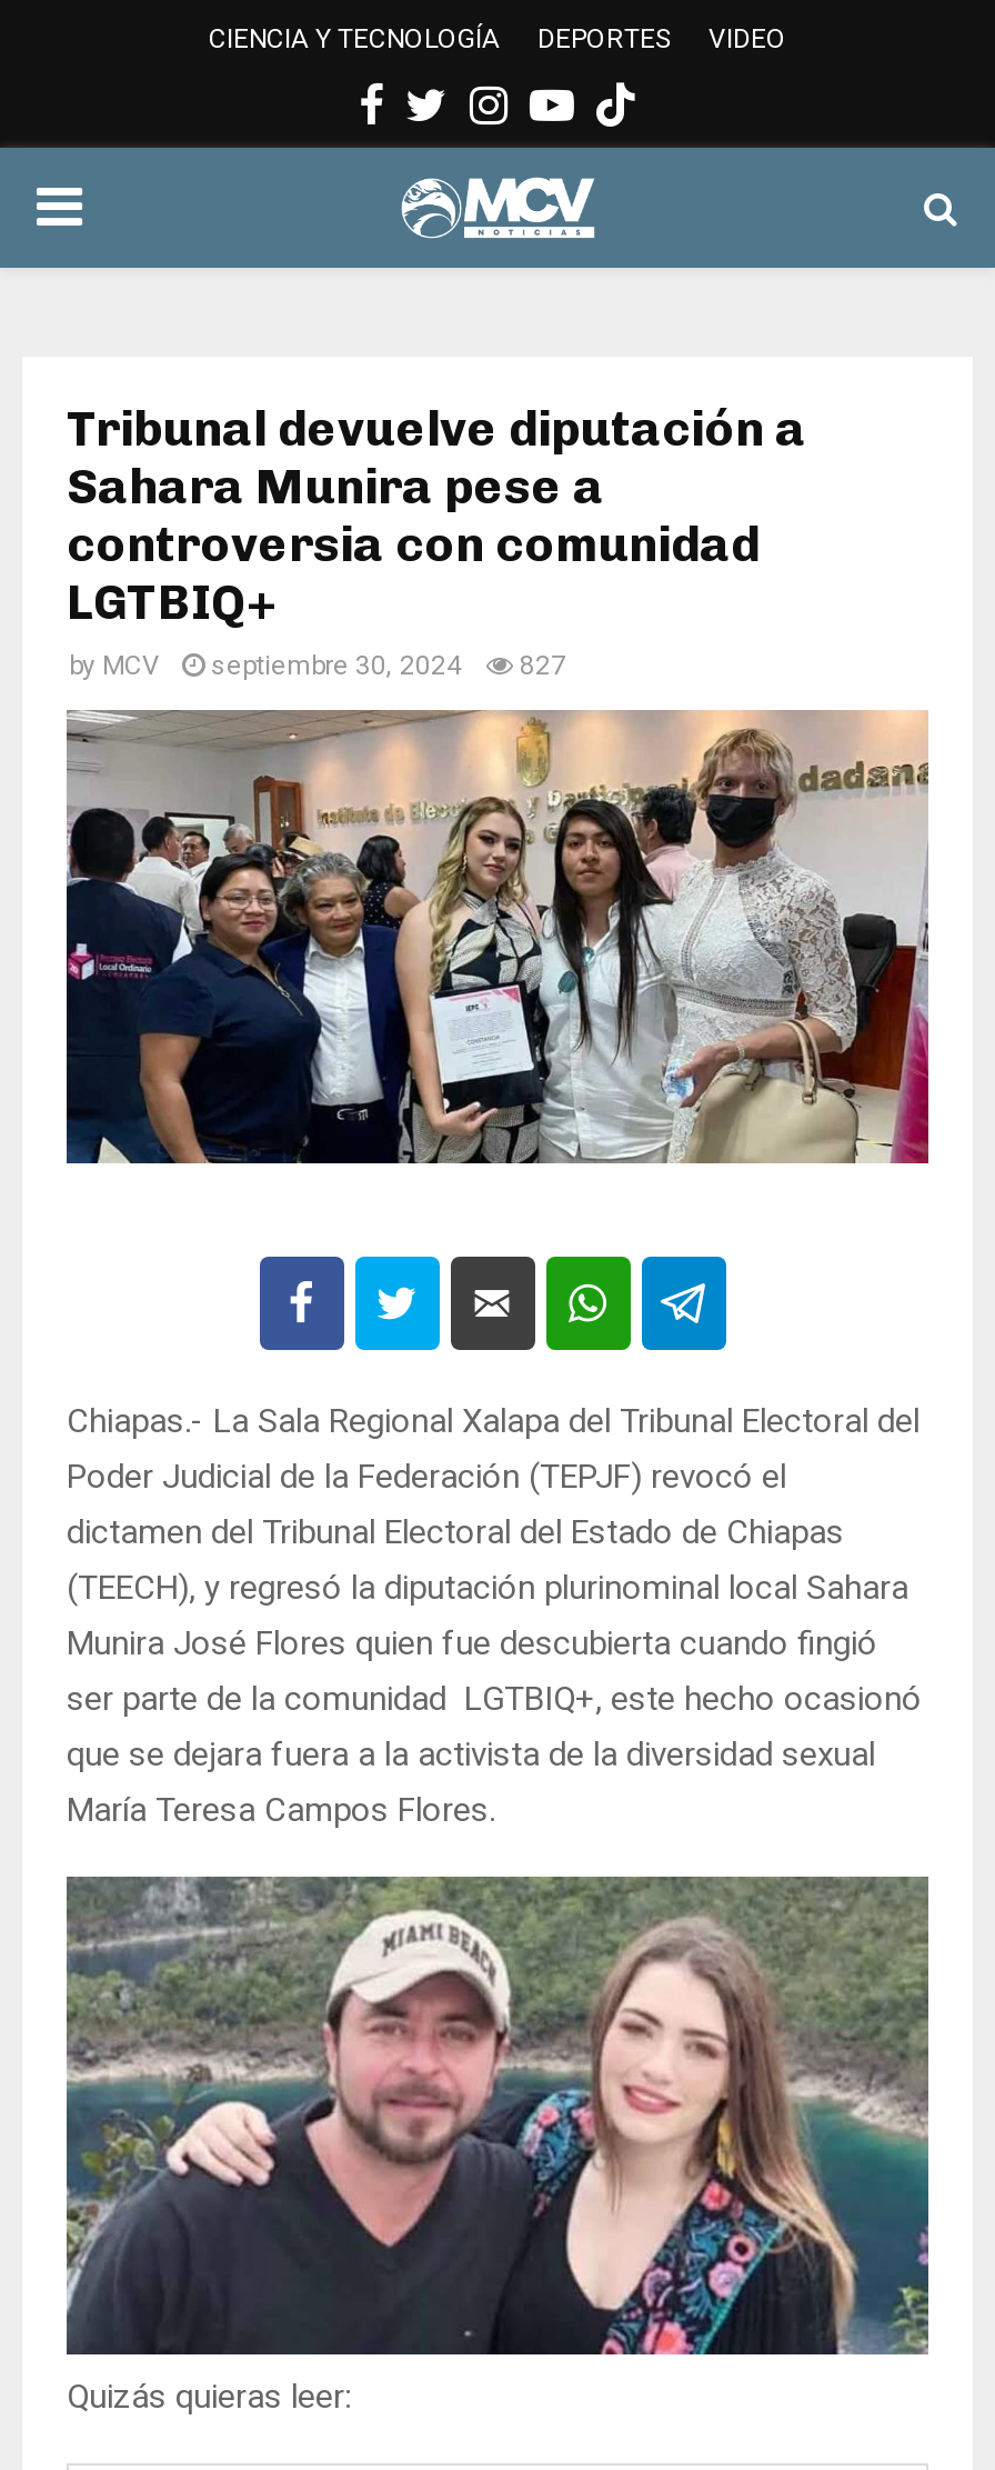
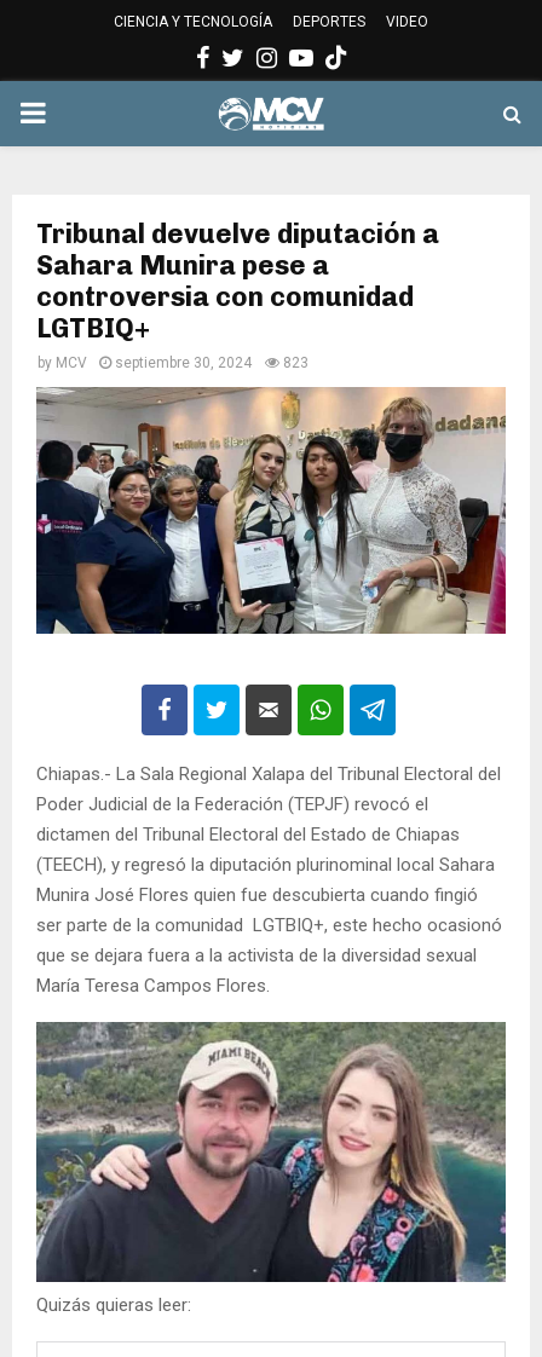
- by MCV septiembre 30, 2024 827
+ by MCV septiembre 30, 2024 823
